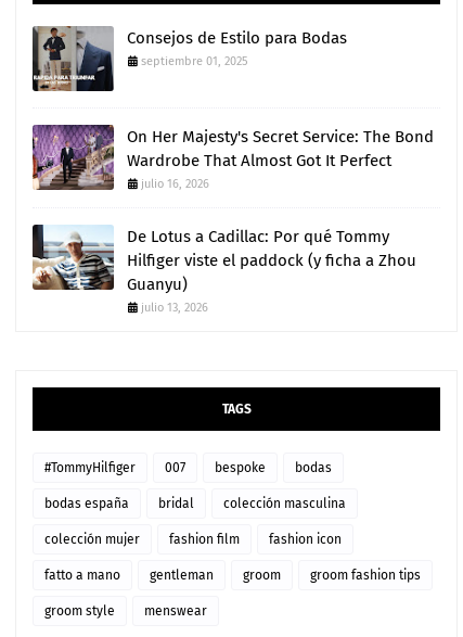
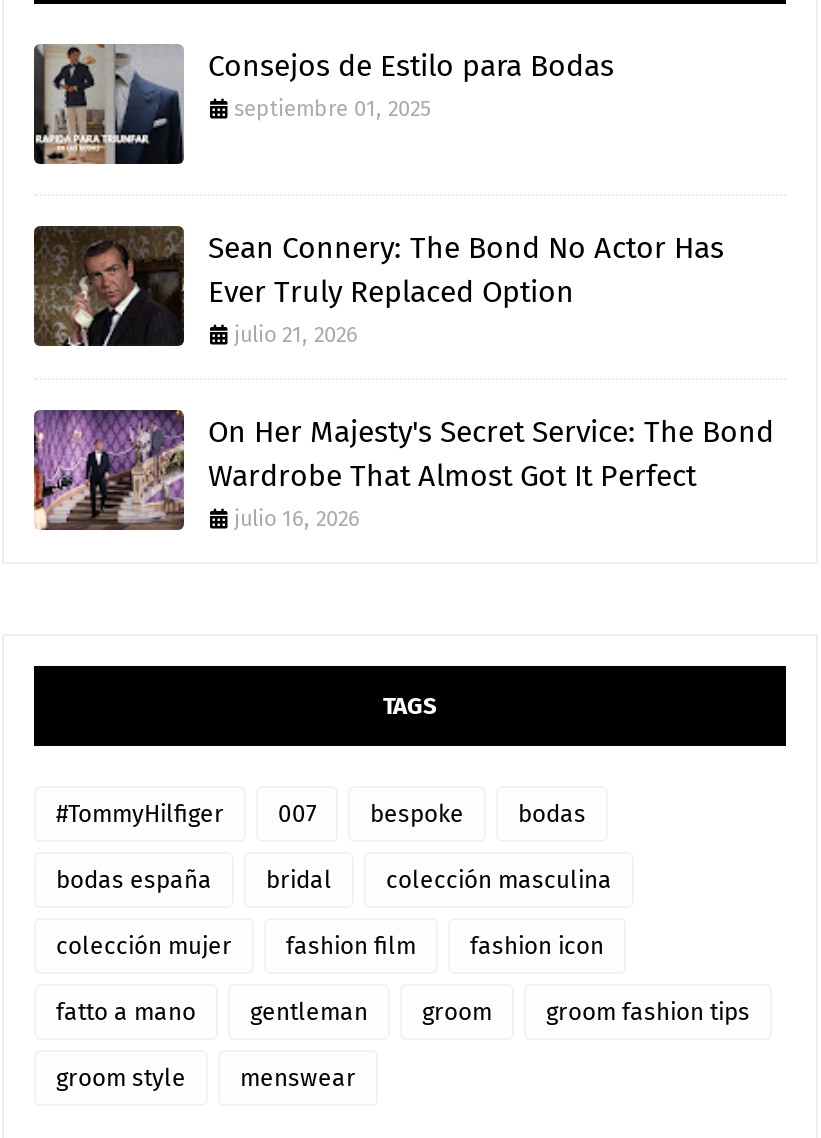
+ [image]
+ Sean Connery: The Bond No Actor Has
+ Ever Truly Replaced Option
+ julio 21, 2026

moved down: [image] | On Her Majesty's Secret Service: The Bond | Wardrobe That Almost Got It Perfect | julio 16, 2026

- [image]
- De Lotus a Cadillac: Por qué Tommy
- Hilfiger viste el paddock (y ficha a Zhou
- Guanyu)
- julio 13, 2026
